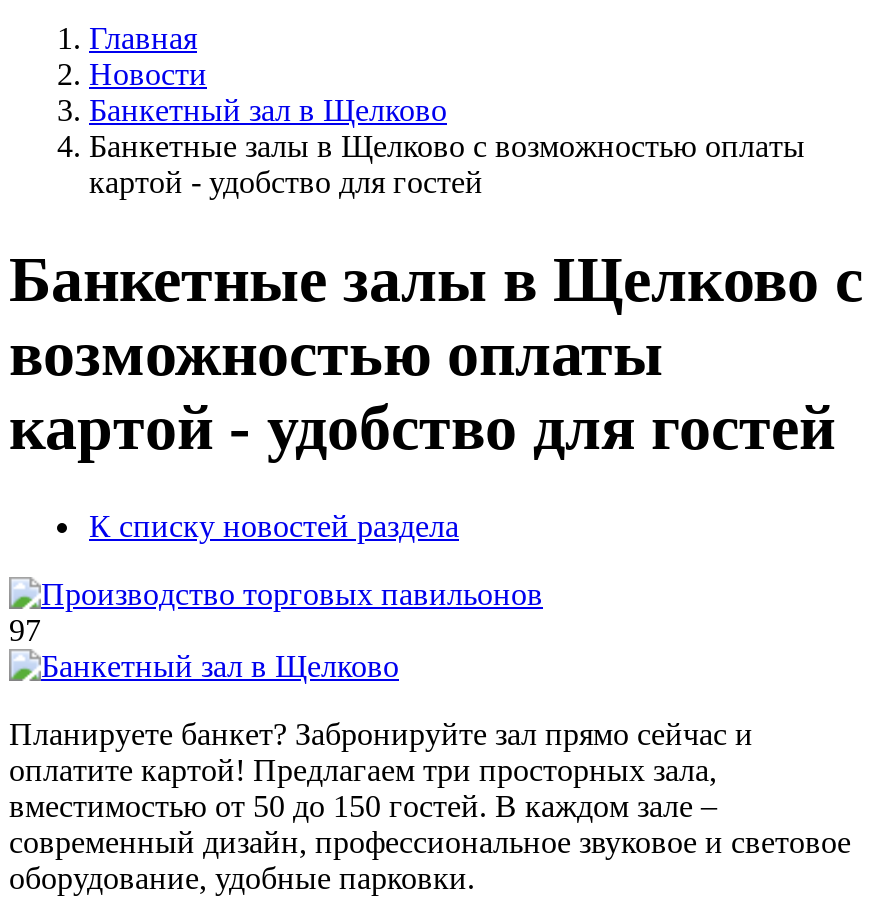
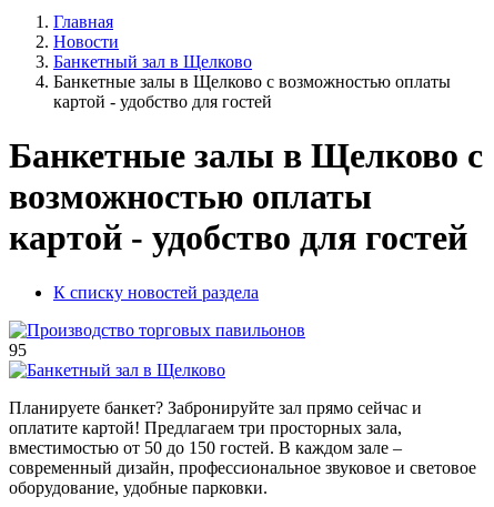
- 97
+ 95
